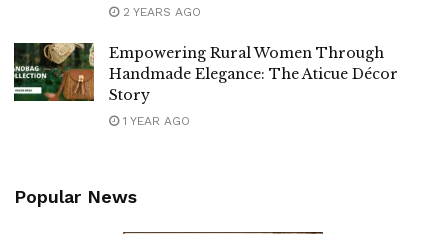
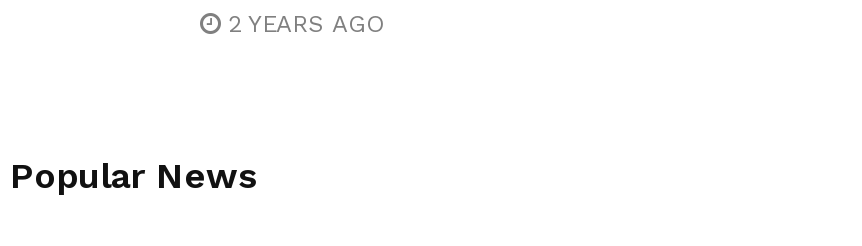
- [image]
- Empowering Rural Women Through
- Handmade Elegance: The Aticue Décor
- Story
- 1 YEAR AGO
